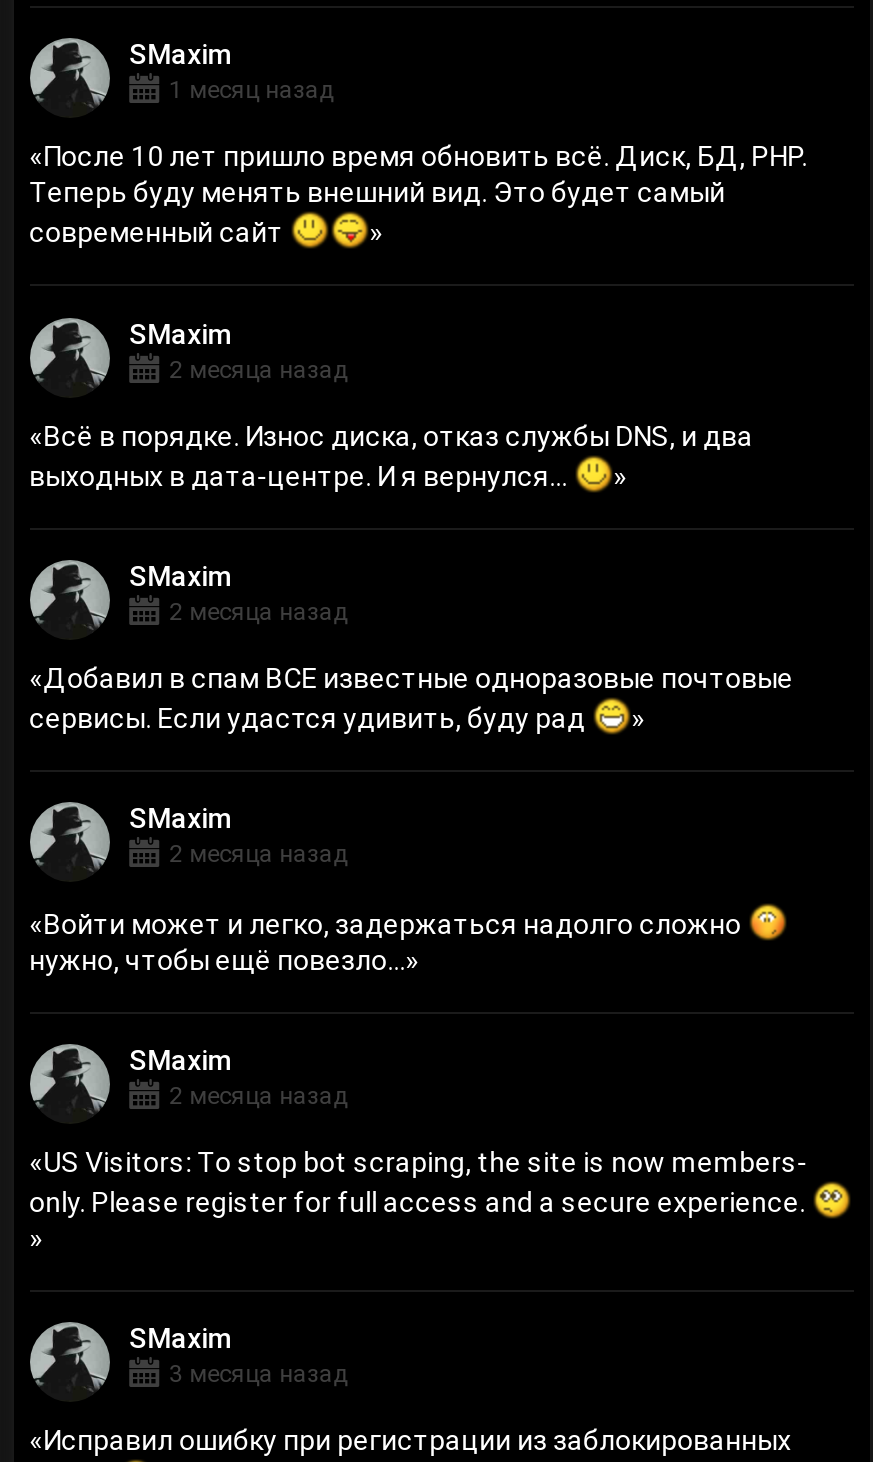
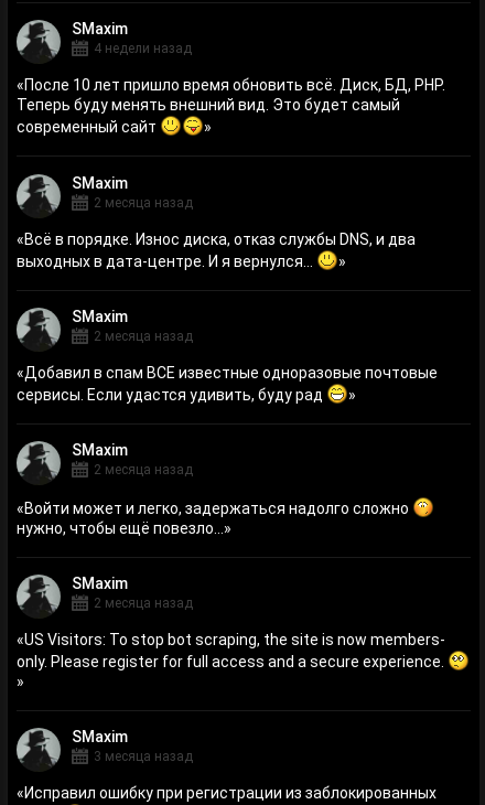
- 1 месяц назад
+ 4 недели назад
